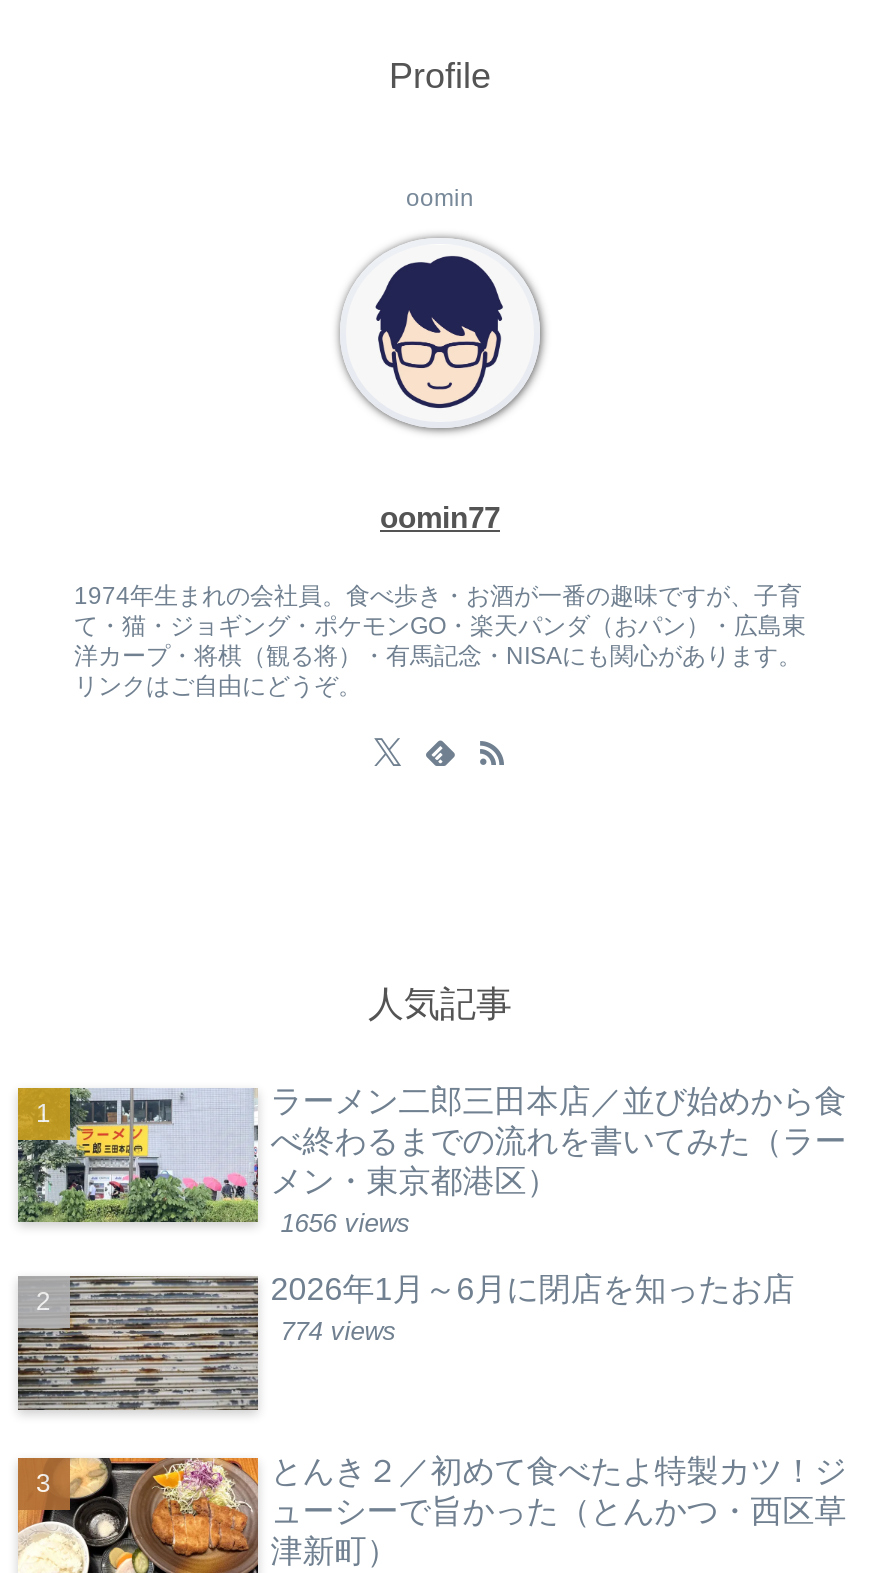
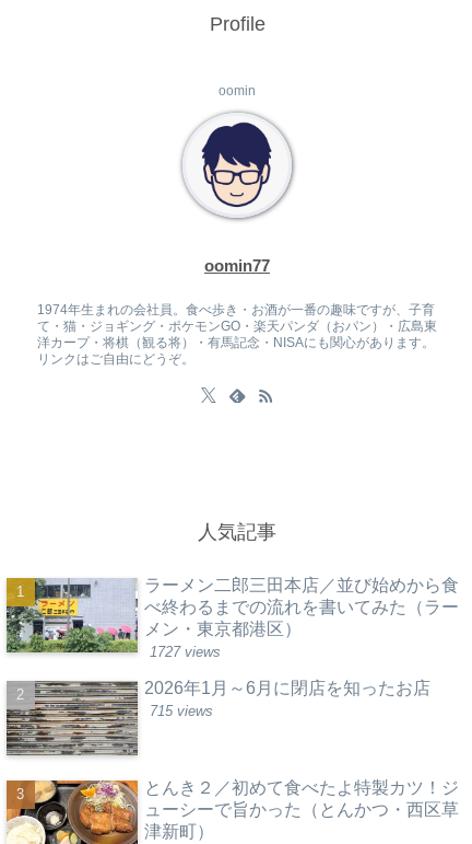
- 1656 views
+ 1727 views

- 774 views
+ 715 views
